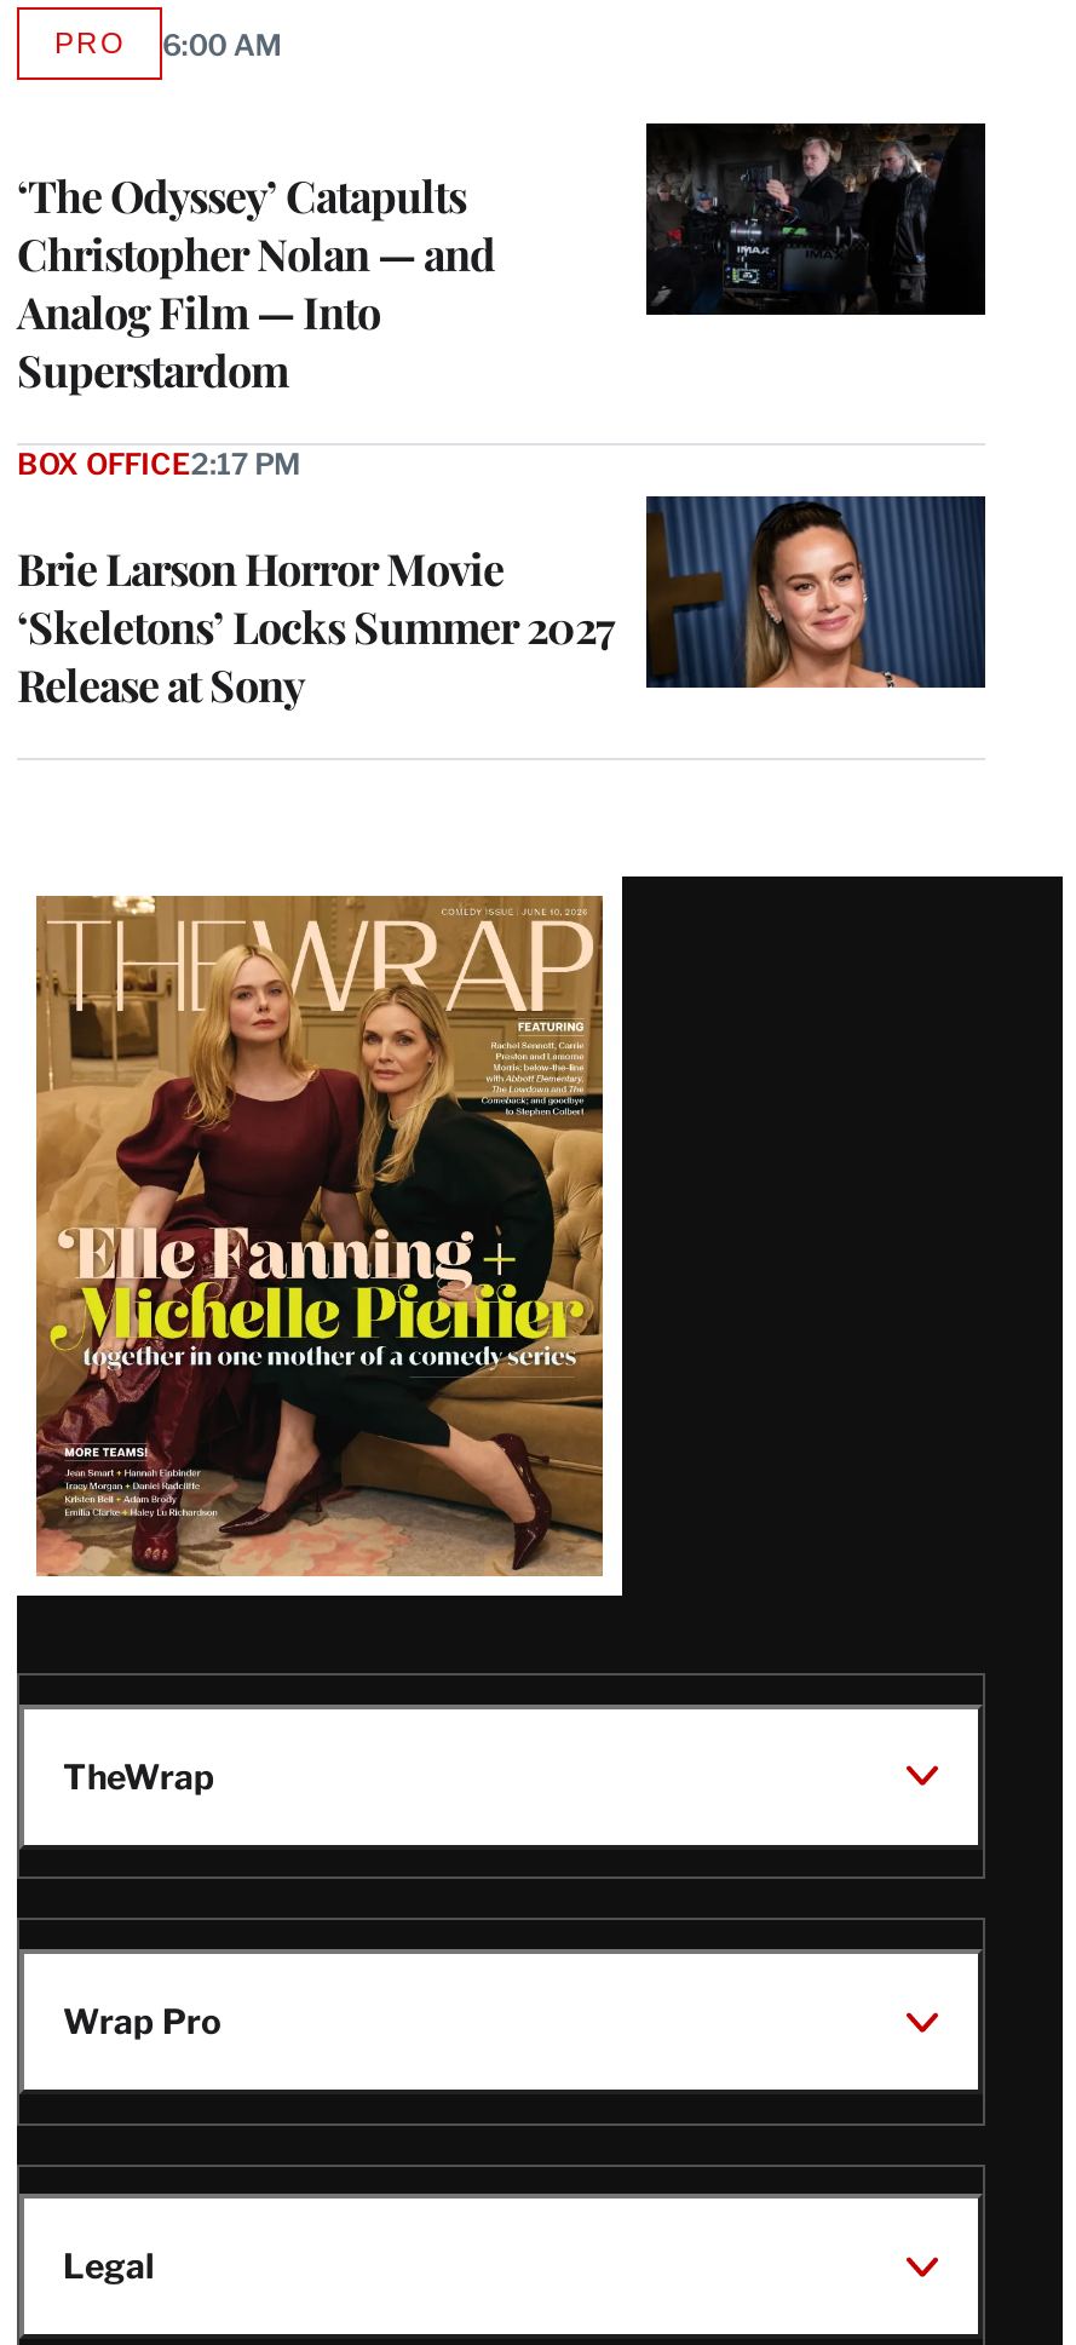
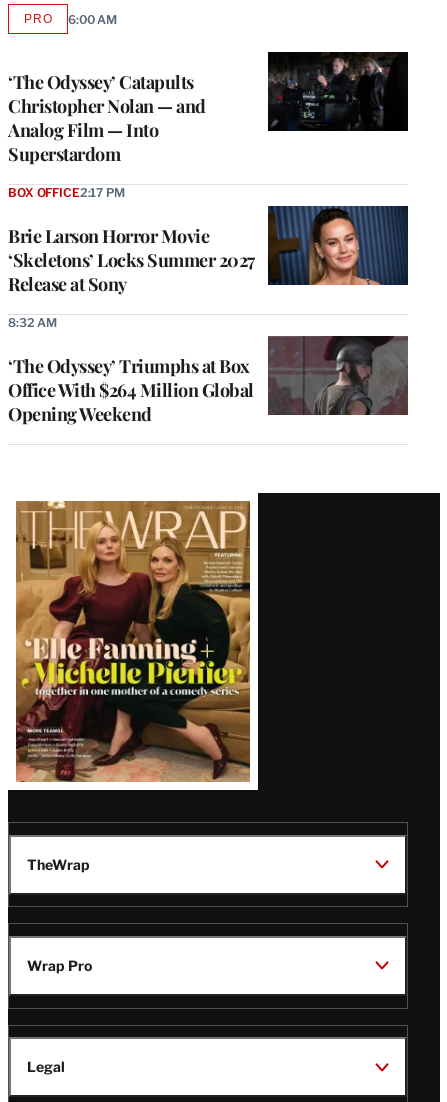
+ [image]
+ ‘The Odyssey’ Triumphs at Box
+ Office With $264 Million Global
+ Opening Weekend

+ 8:32 AM
